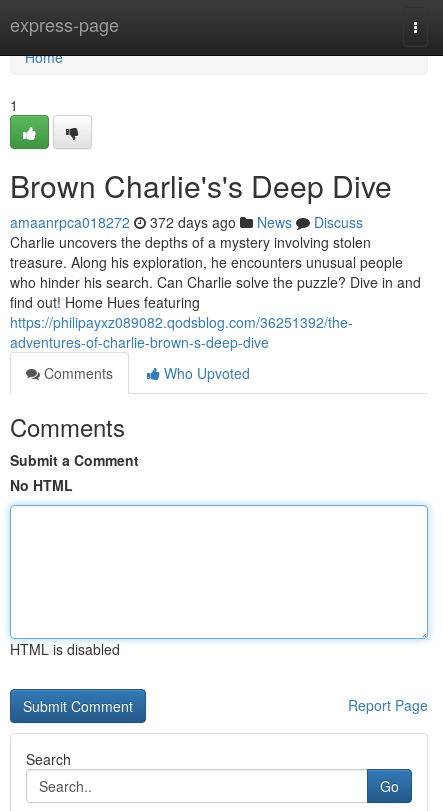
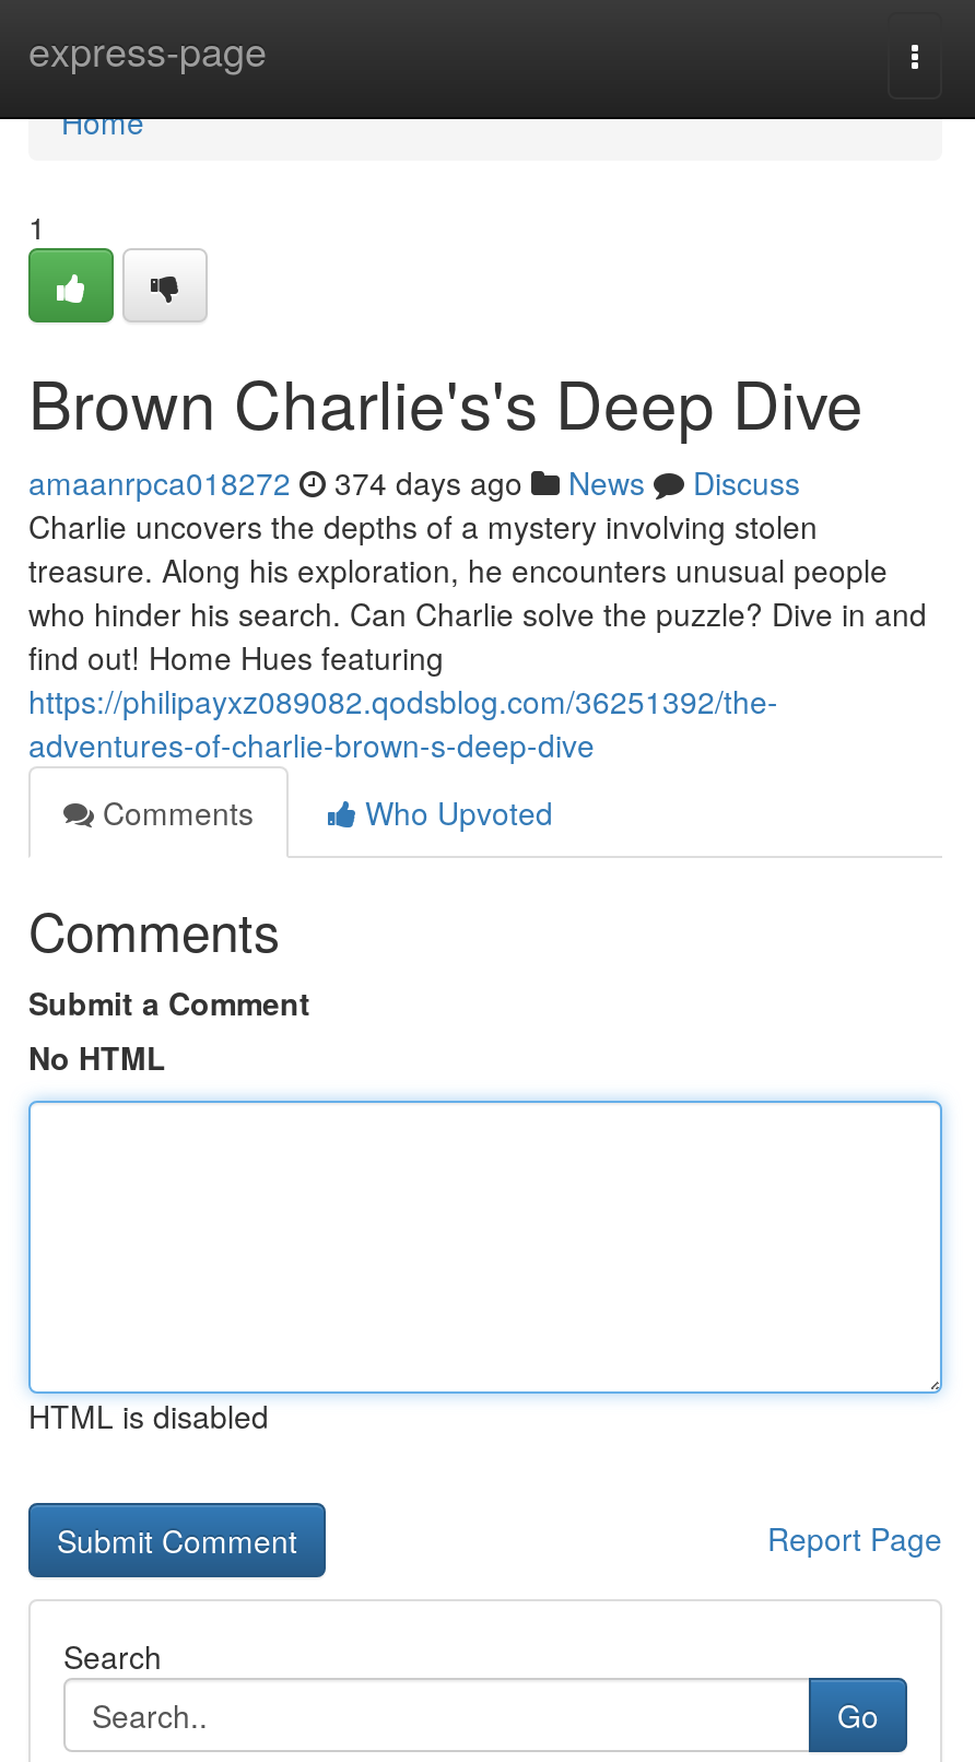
- amaanrpca018272 372 days ago News Discuss
+ amaanrpca018272 374 days ago News Discuss
